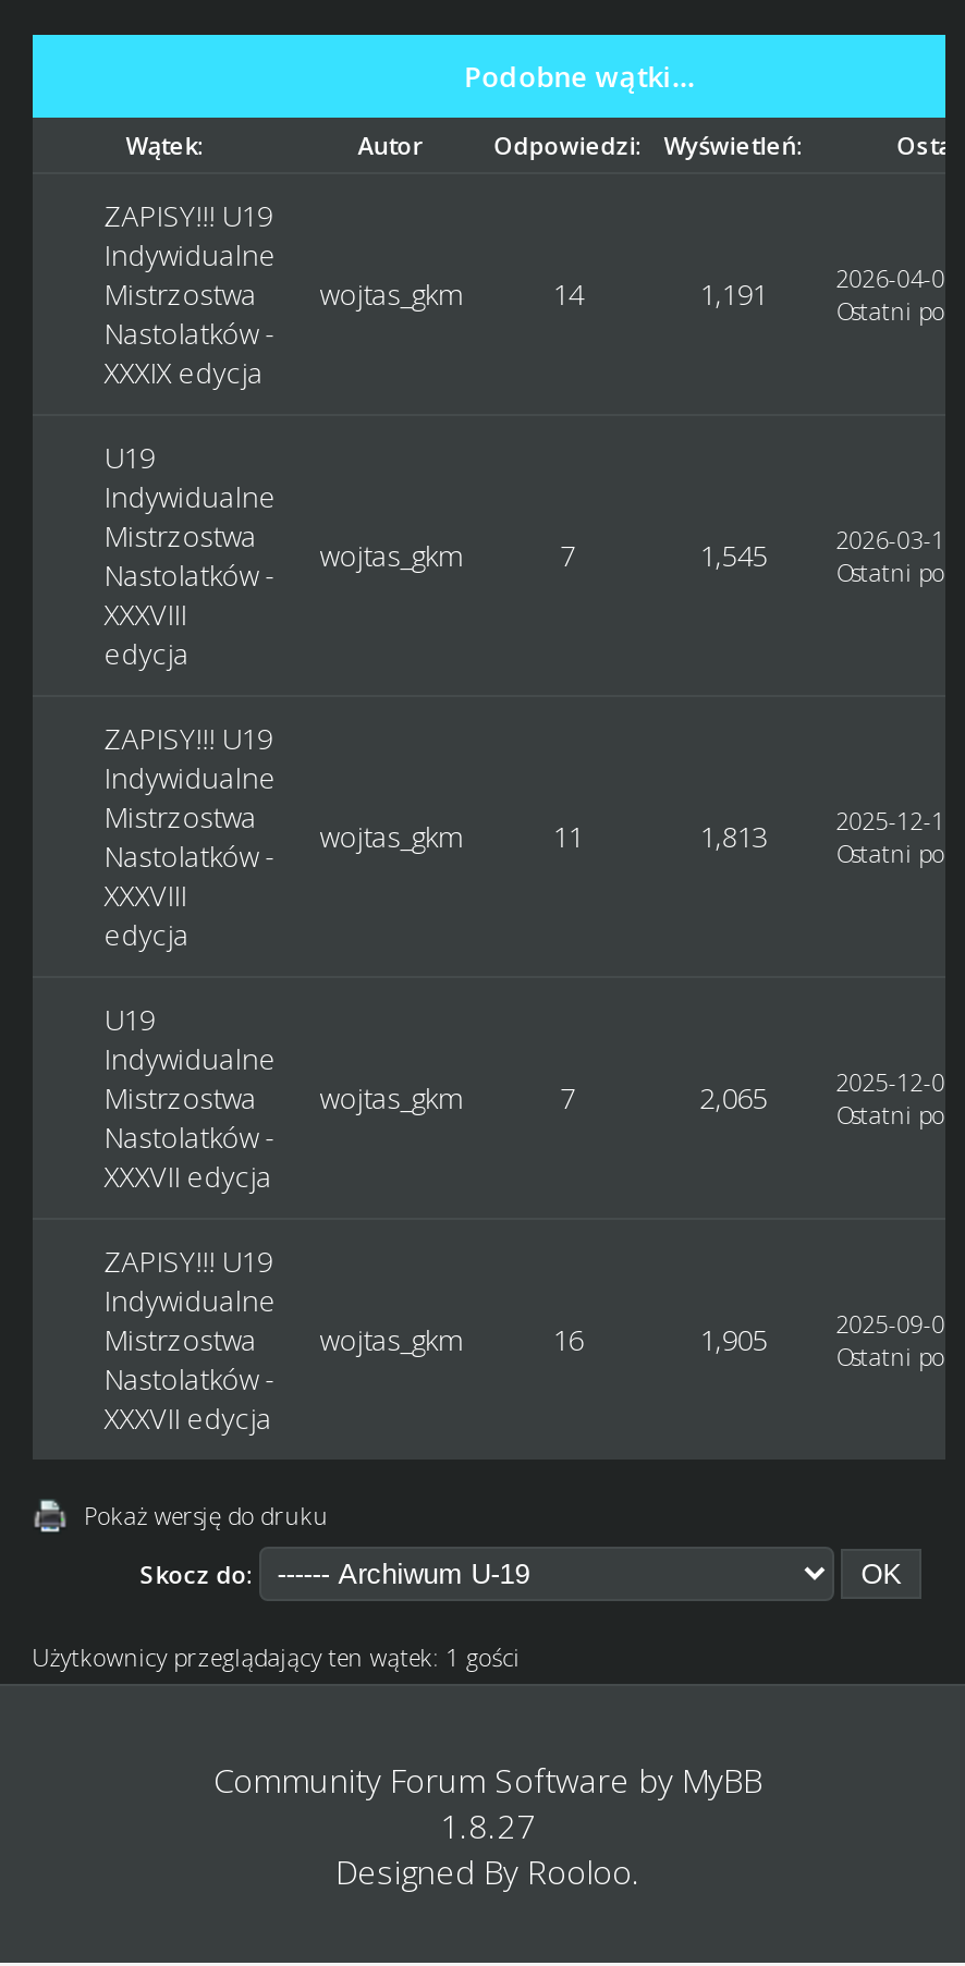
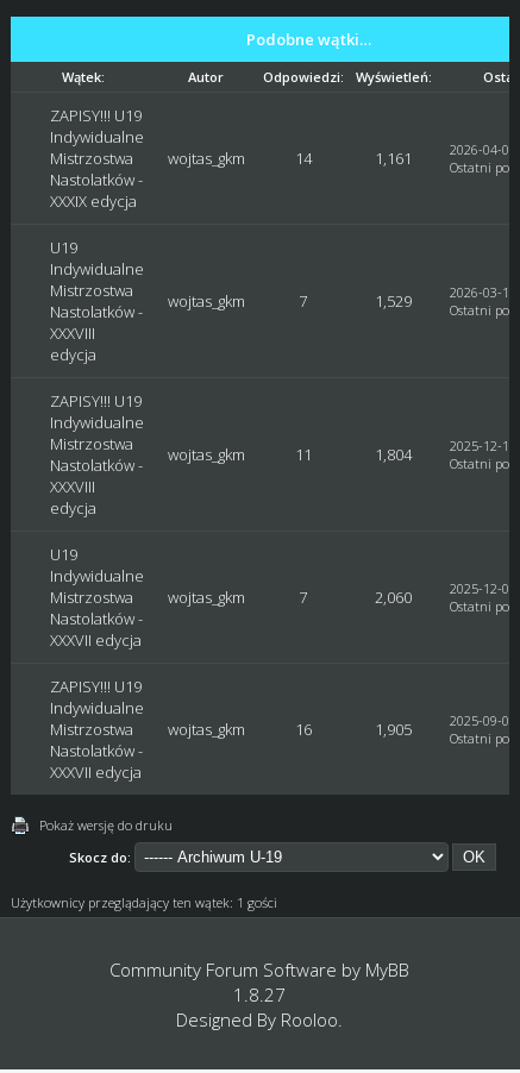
- 1,191
+ 1,161

- 1,545
+ 1,529

- 1,813
+ 1,804

- 2,065
+ 2,060
